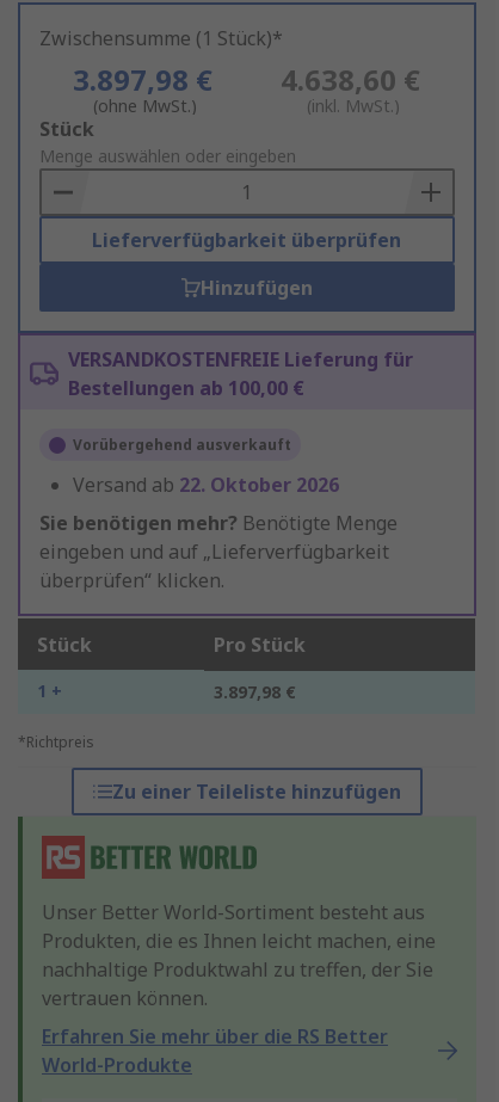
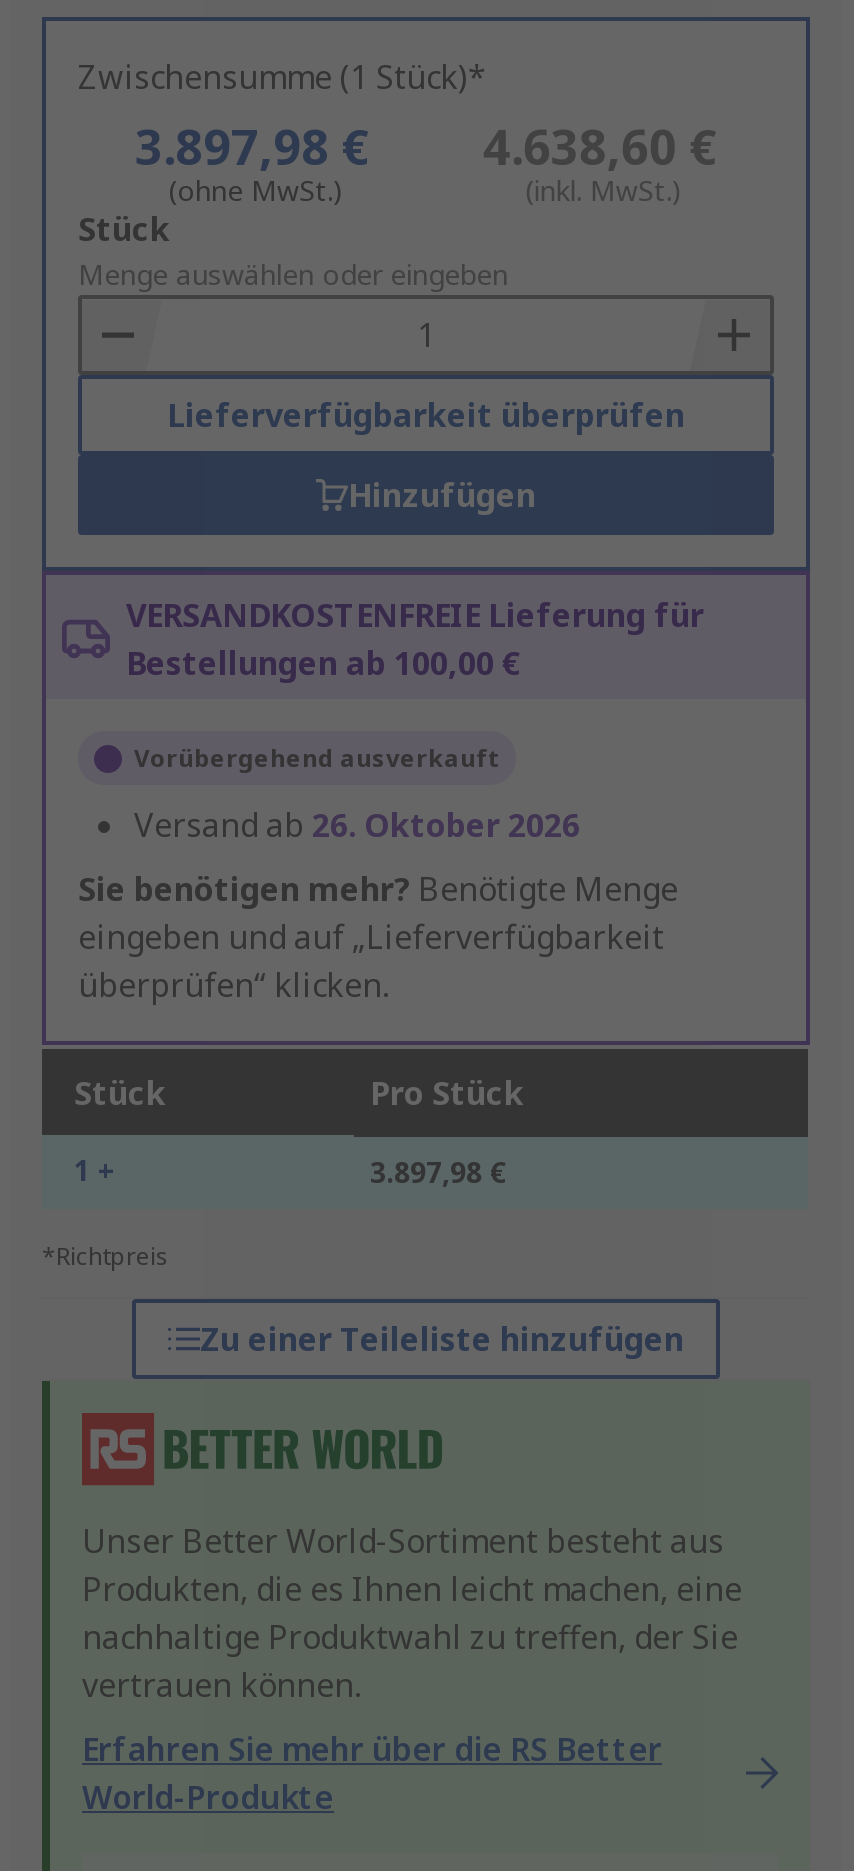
- Versand ab 22. Oktober 2026
+ Versand ab 26. Oktober 2026
